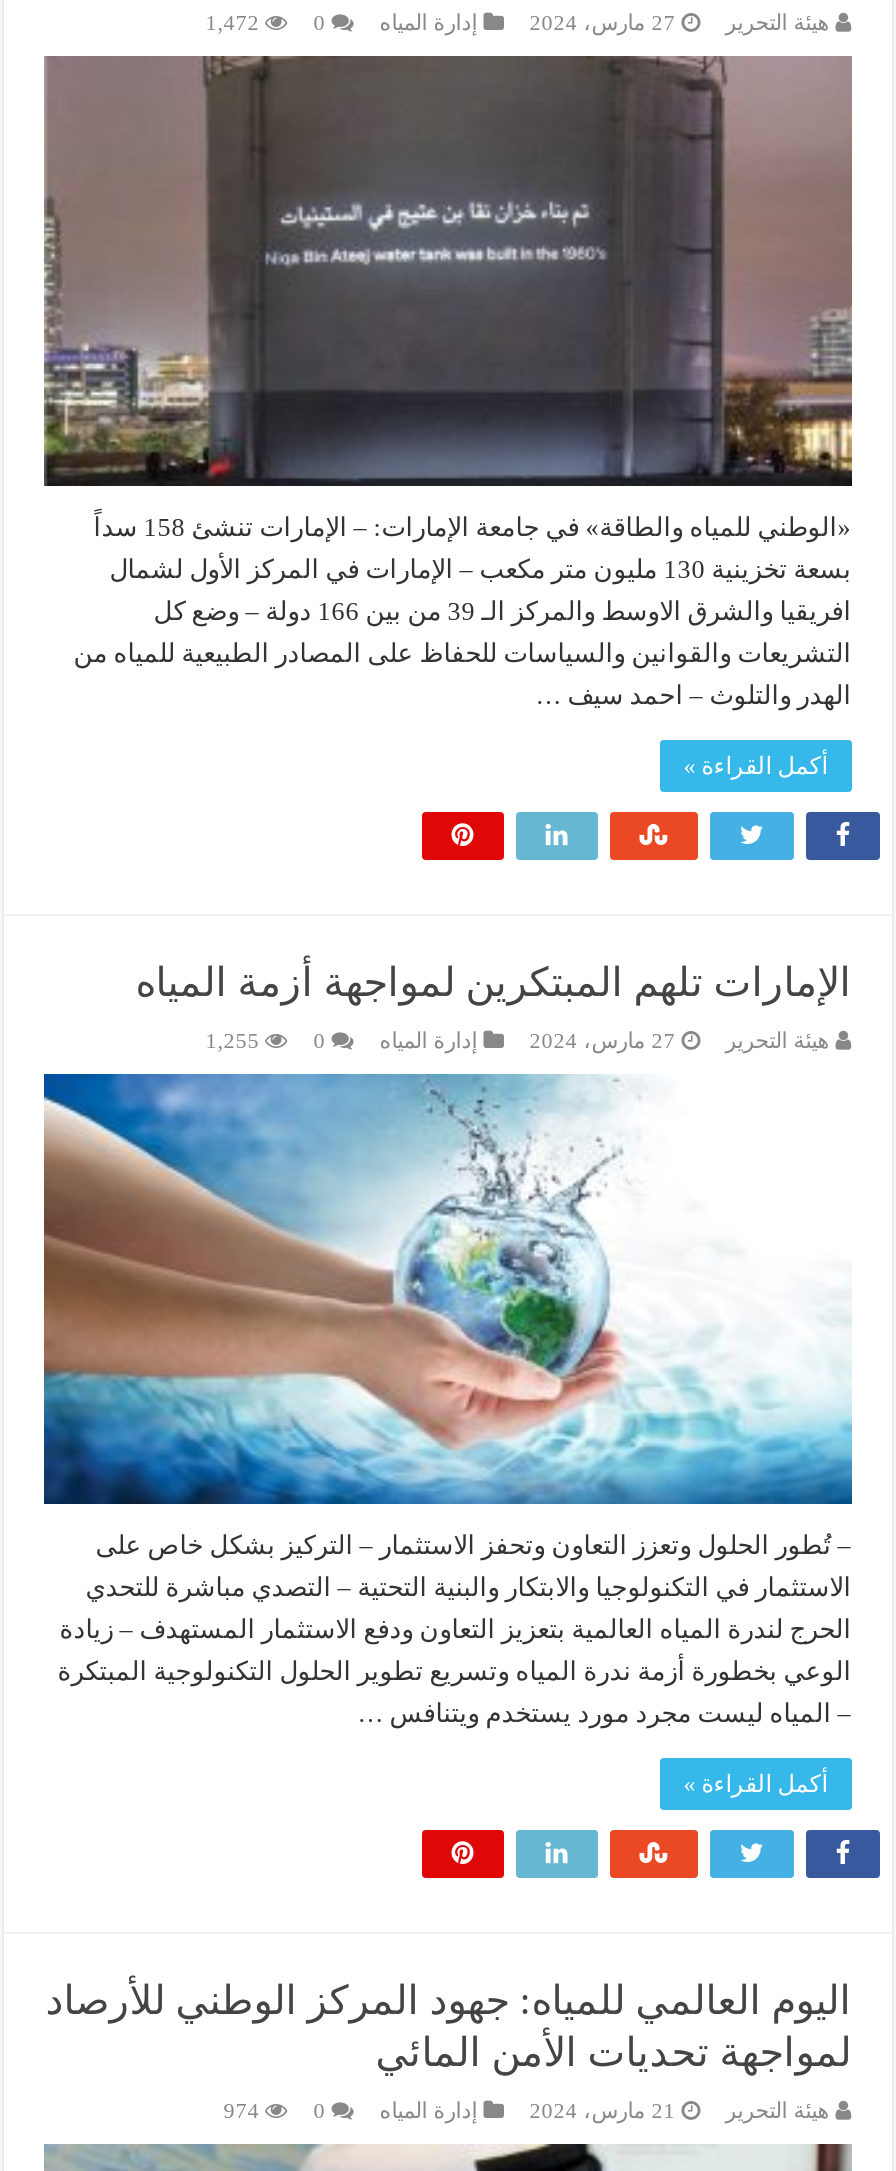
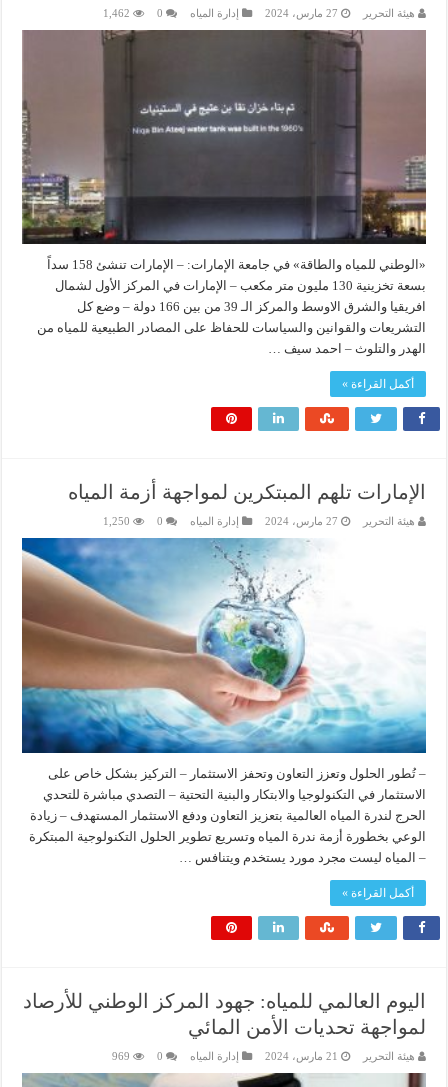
- 1,472
+ 1,462

- 1,255
+ 1,250

- 974
+ 969
